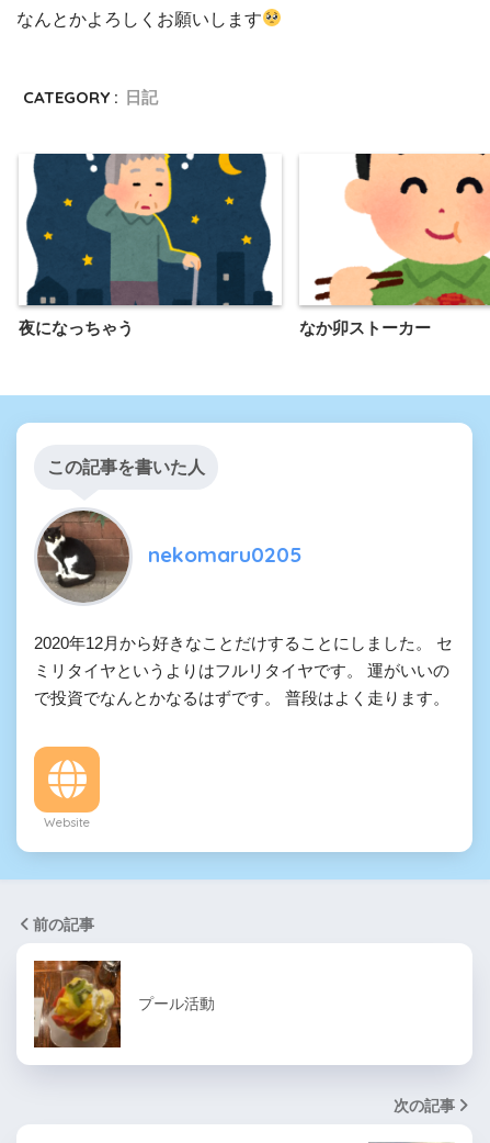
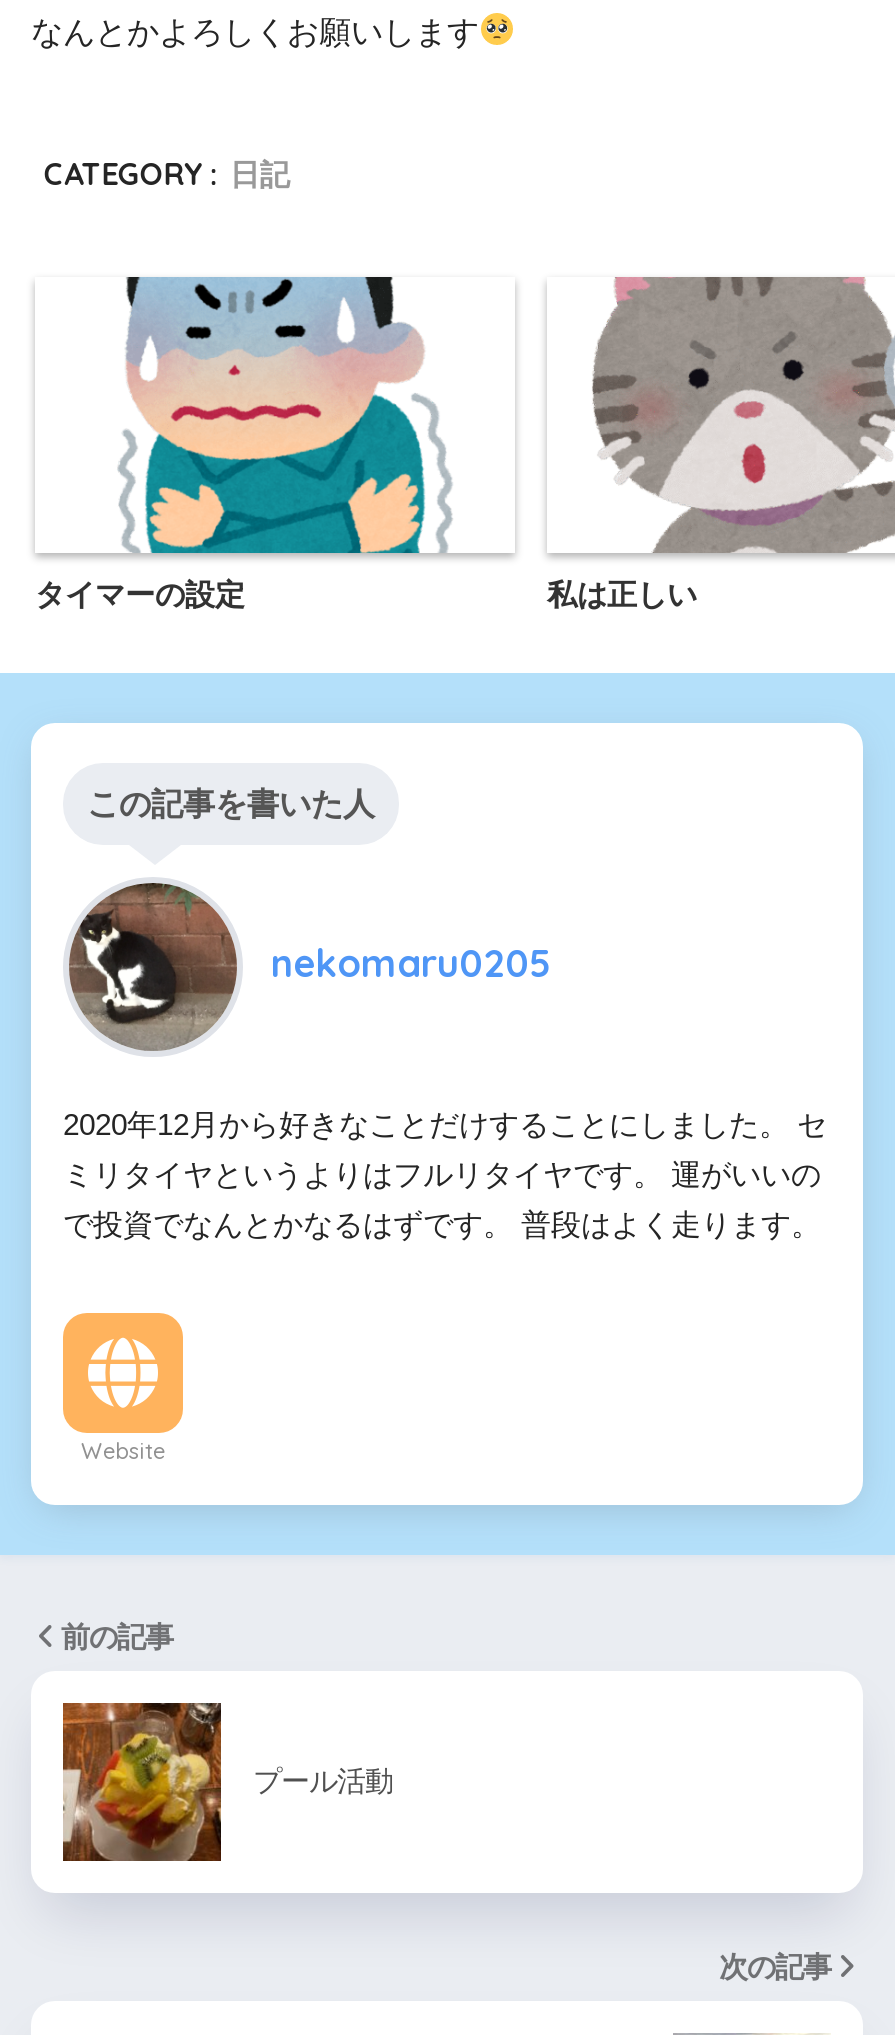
- [image]
- 夜になっちゃう
- なか卯ストーカー
+ [image]
+ タイマーの設定
+ 私は正しい

- [image]
+ [image]
